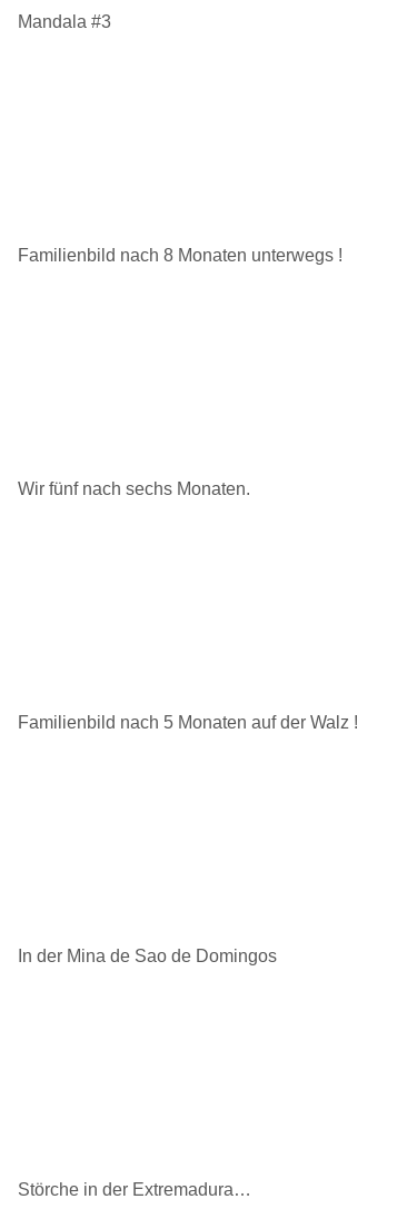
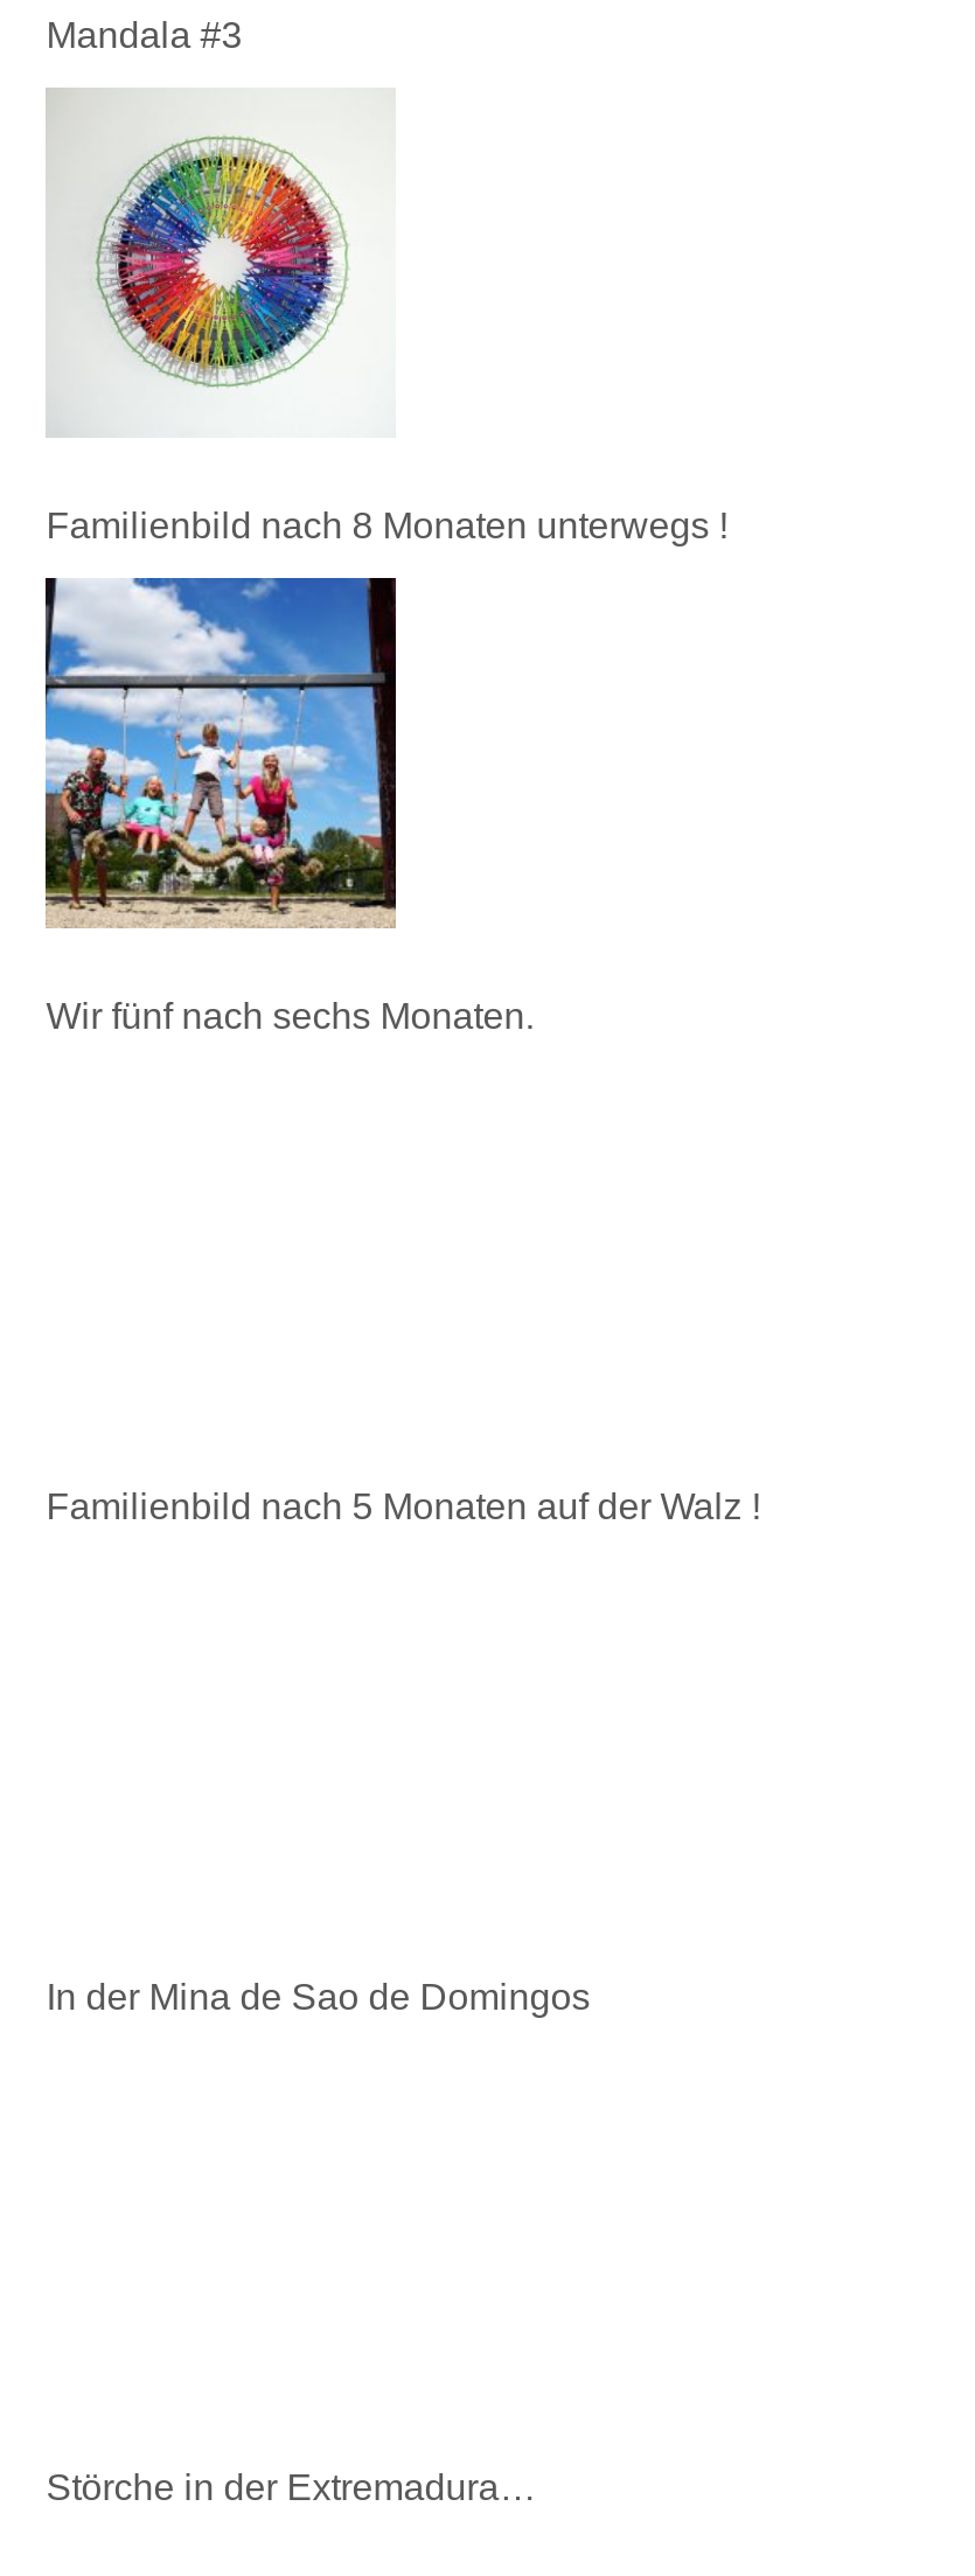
+ [image]

+ [image]
